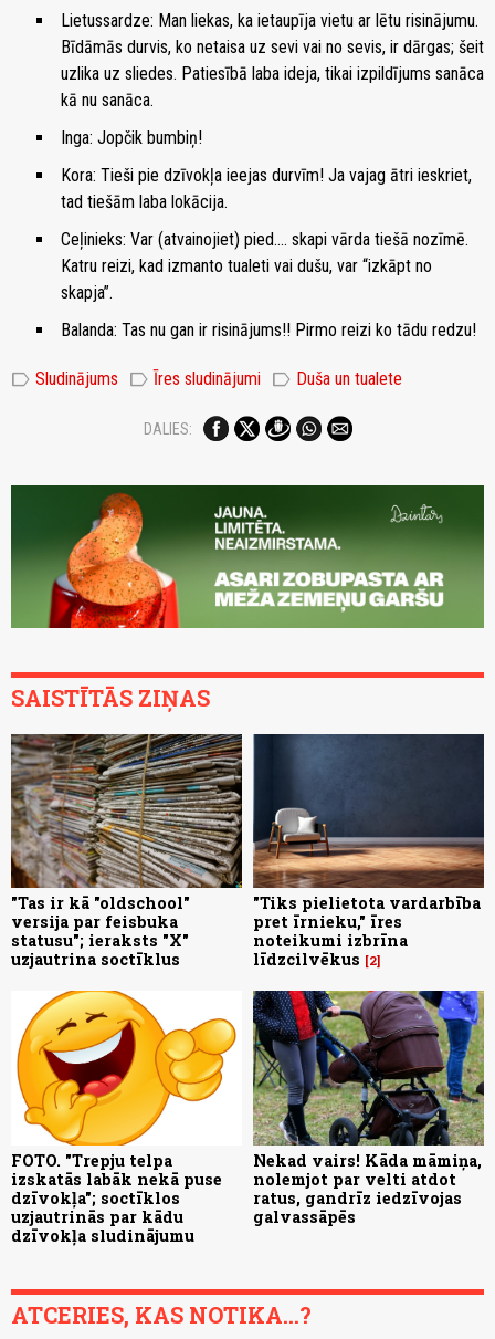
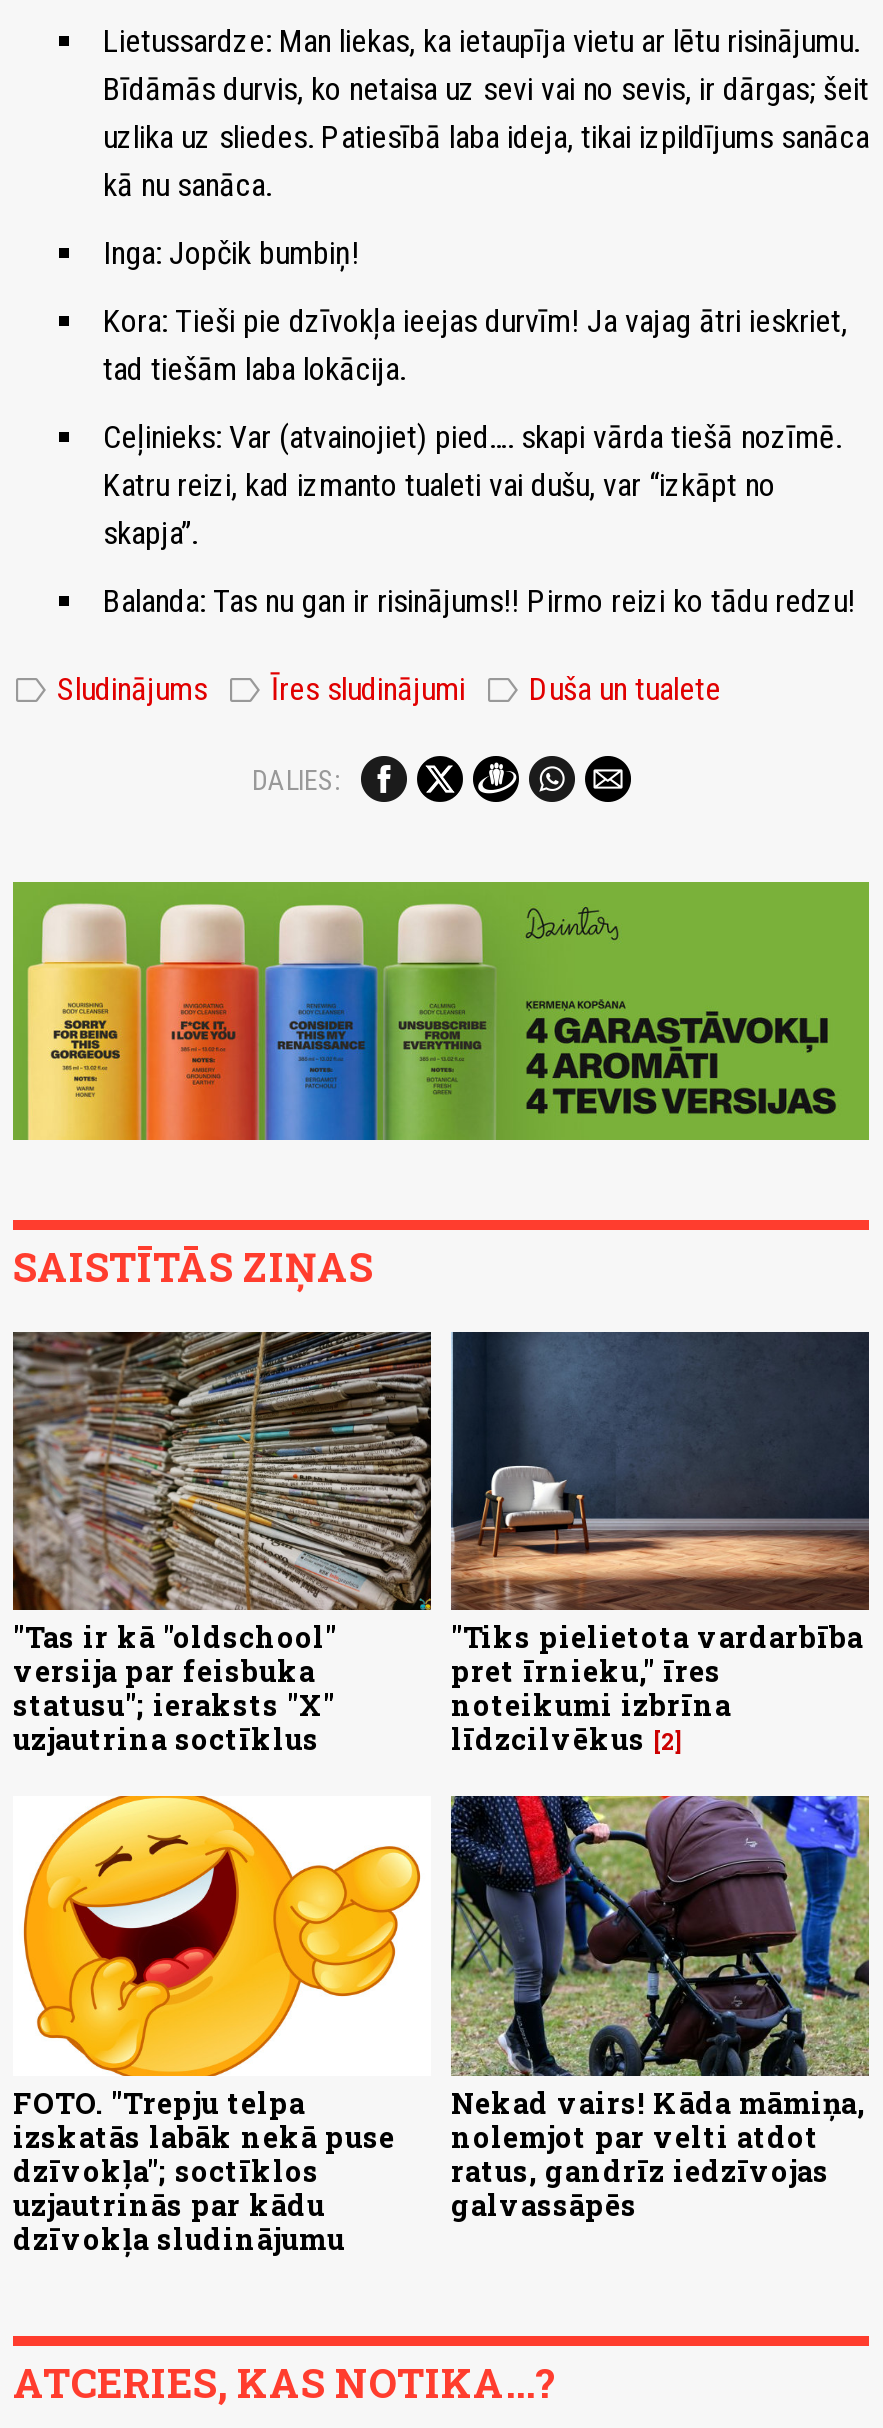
- [image]
+ [image]
